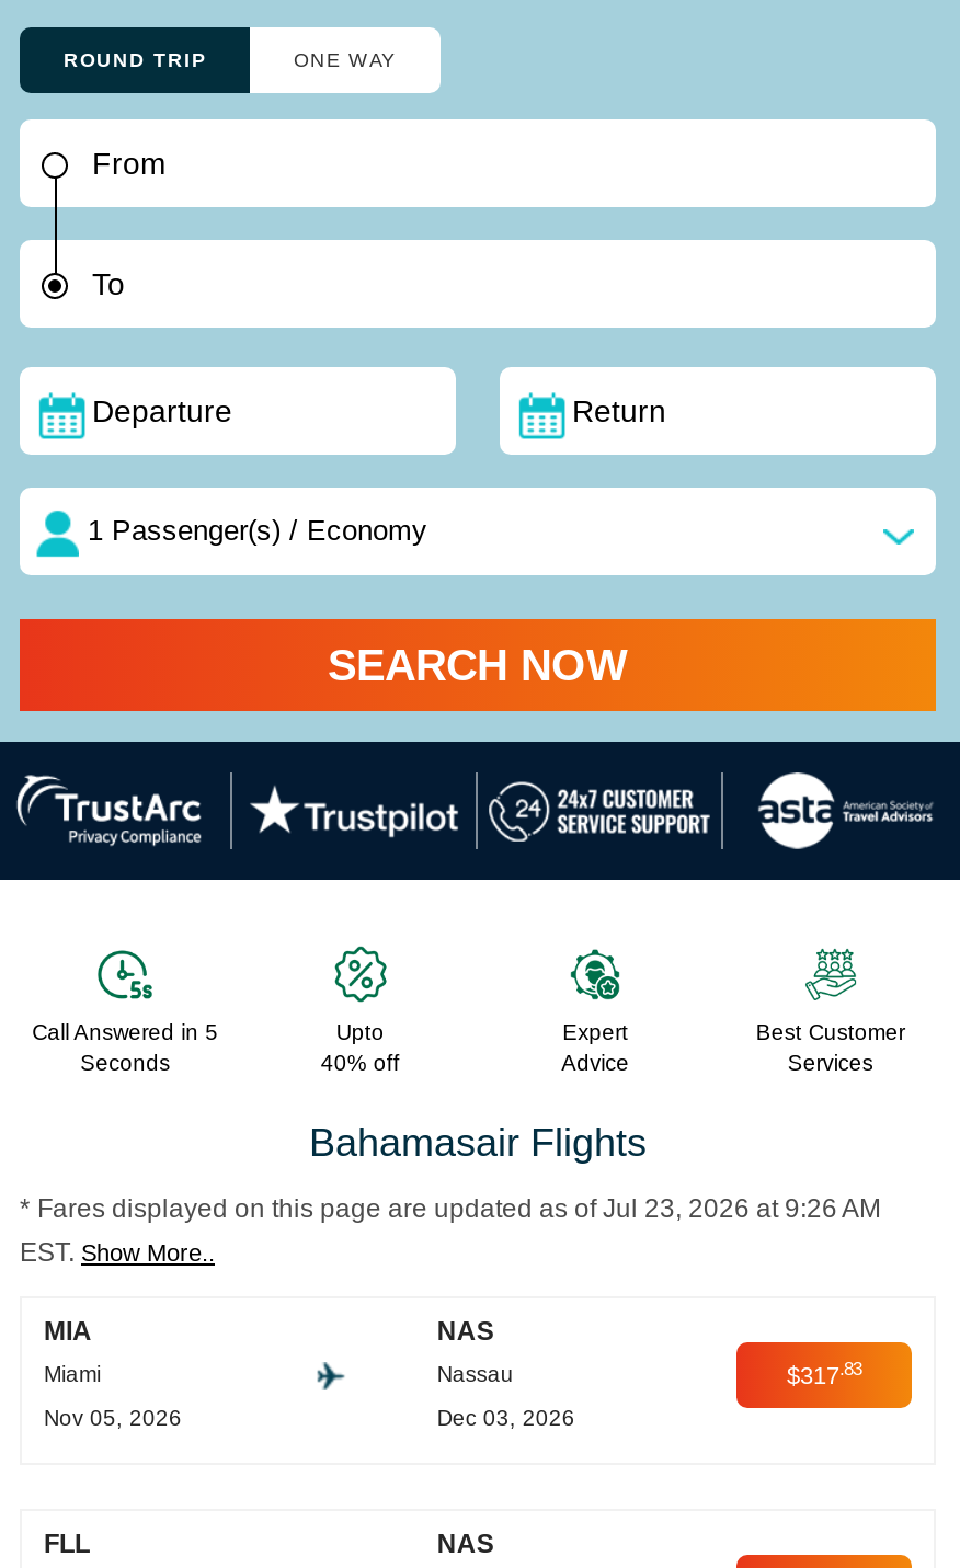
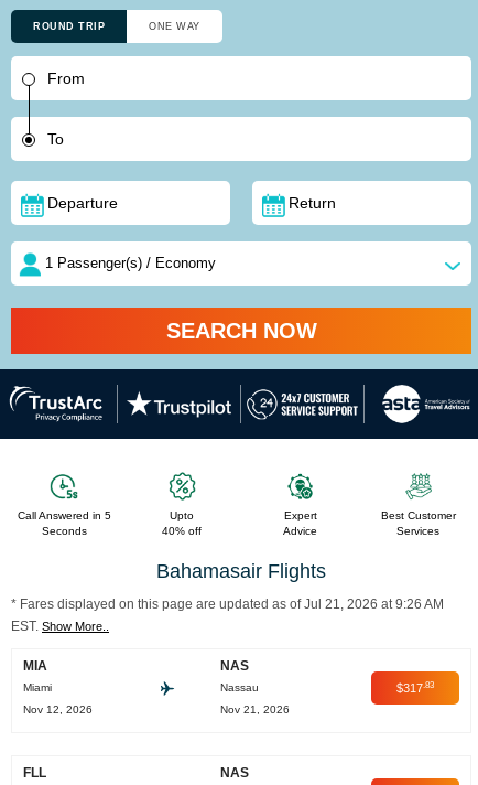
- * Fares displayed on this page are updated as of Jul 23, 2026 at 9:26 AM
+ * Fares displayed on this page are updated as of Jul 21, 2026 at 9:26 AM

- Nov 05, 2026
+ Nov 12, 2026

- Dec 03, 2026
+ Nov 21, 2026
